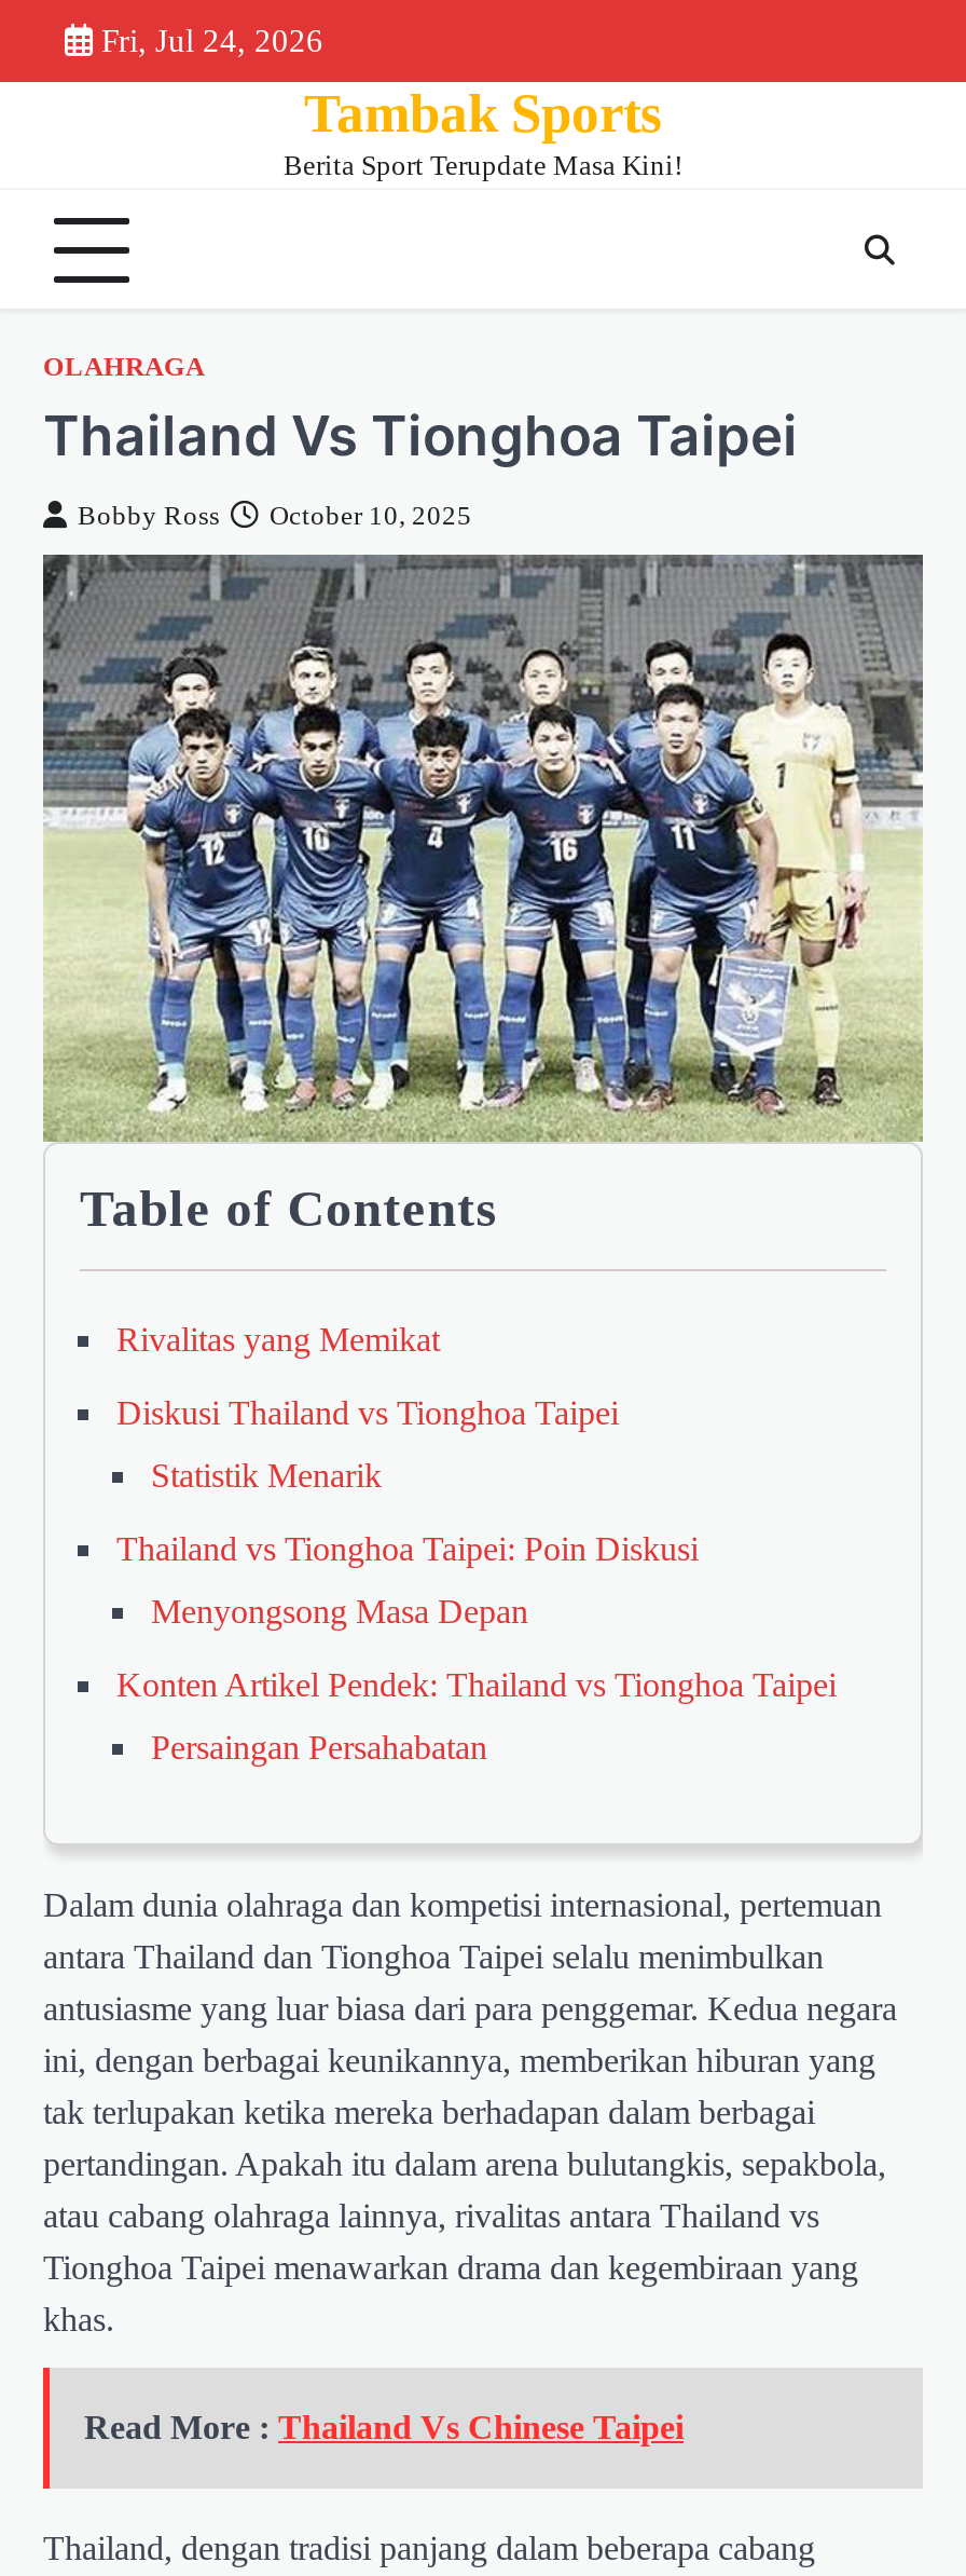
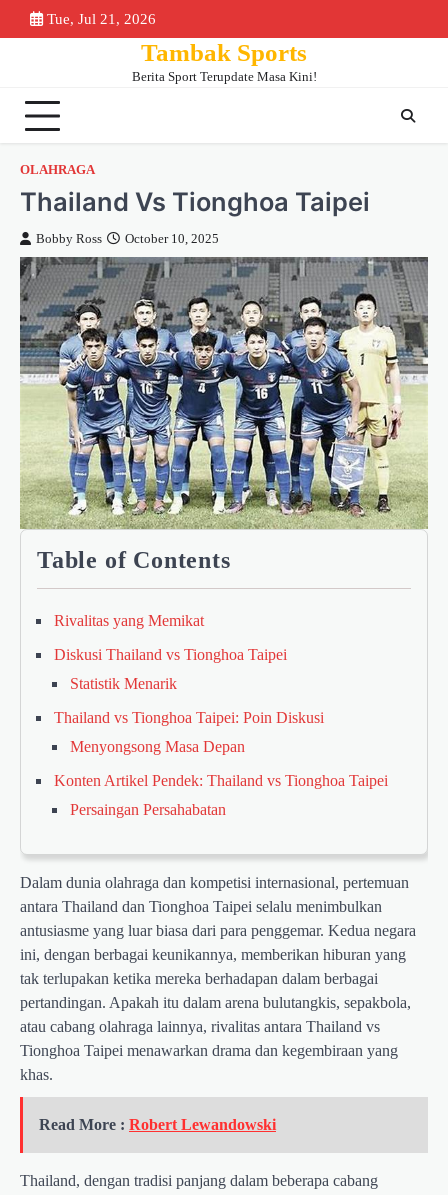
- Fri, Jul 24, 2026
+ Tue, Jul 21, 2026

- Read More : Thailand Vs Chinese Taipei
+ Read More : Robert Lewandowski
